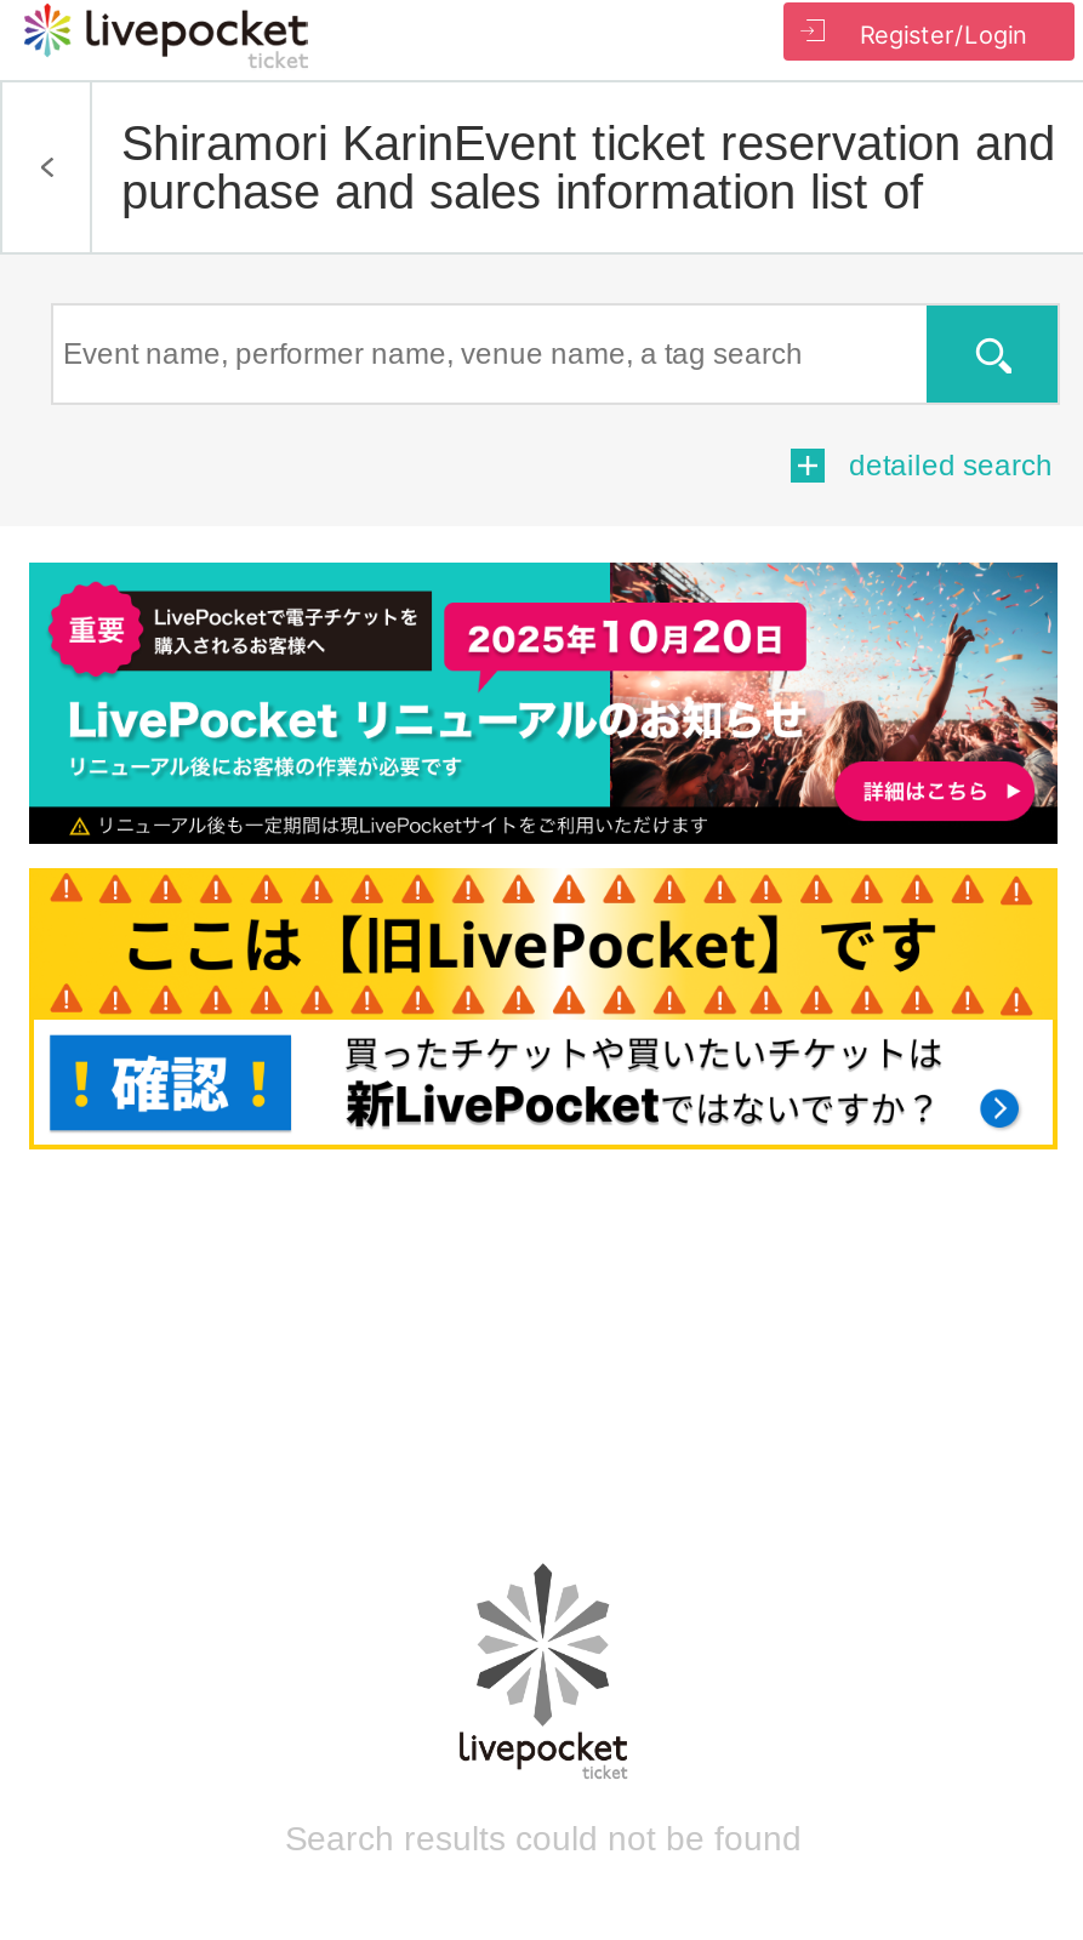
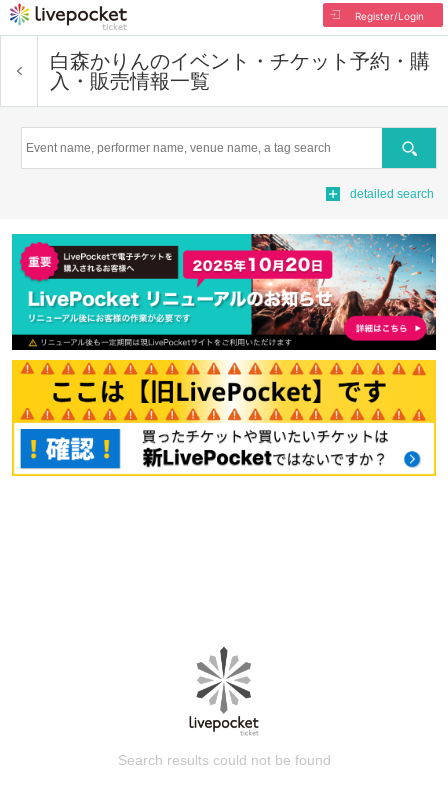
- Shiramori KarinEvent ticket reservation and
- purchase and sales information list of
+ 白森かりんのイベント・チケット予約・購
+ 入・販売情報一覧
